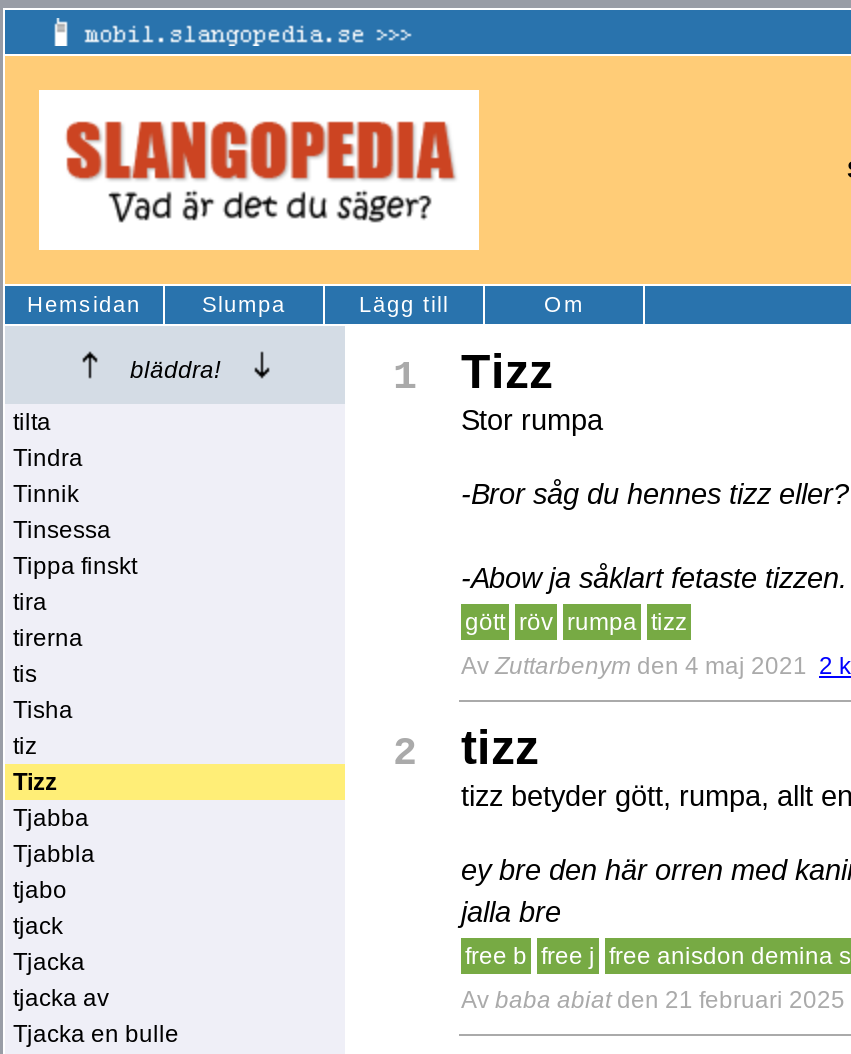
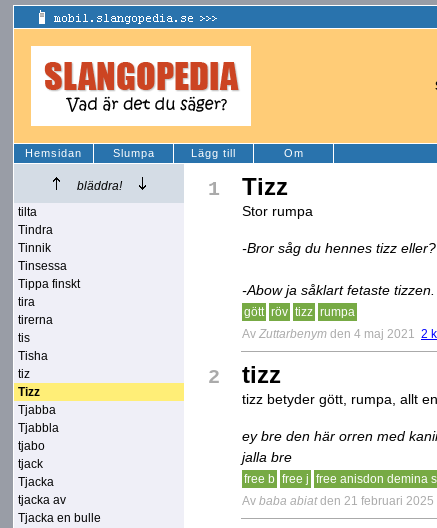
- gött röv rumpa tizz
+ gött röv tizz rumpa
